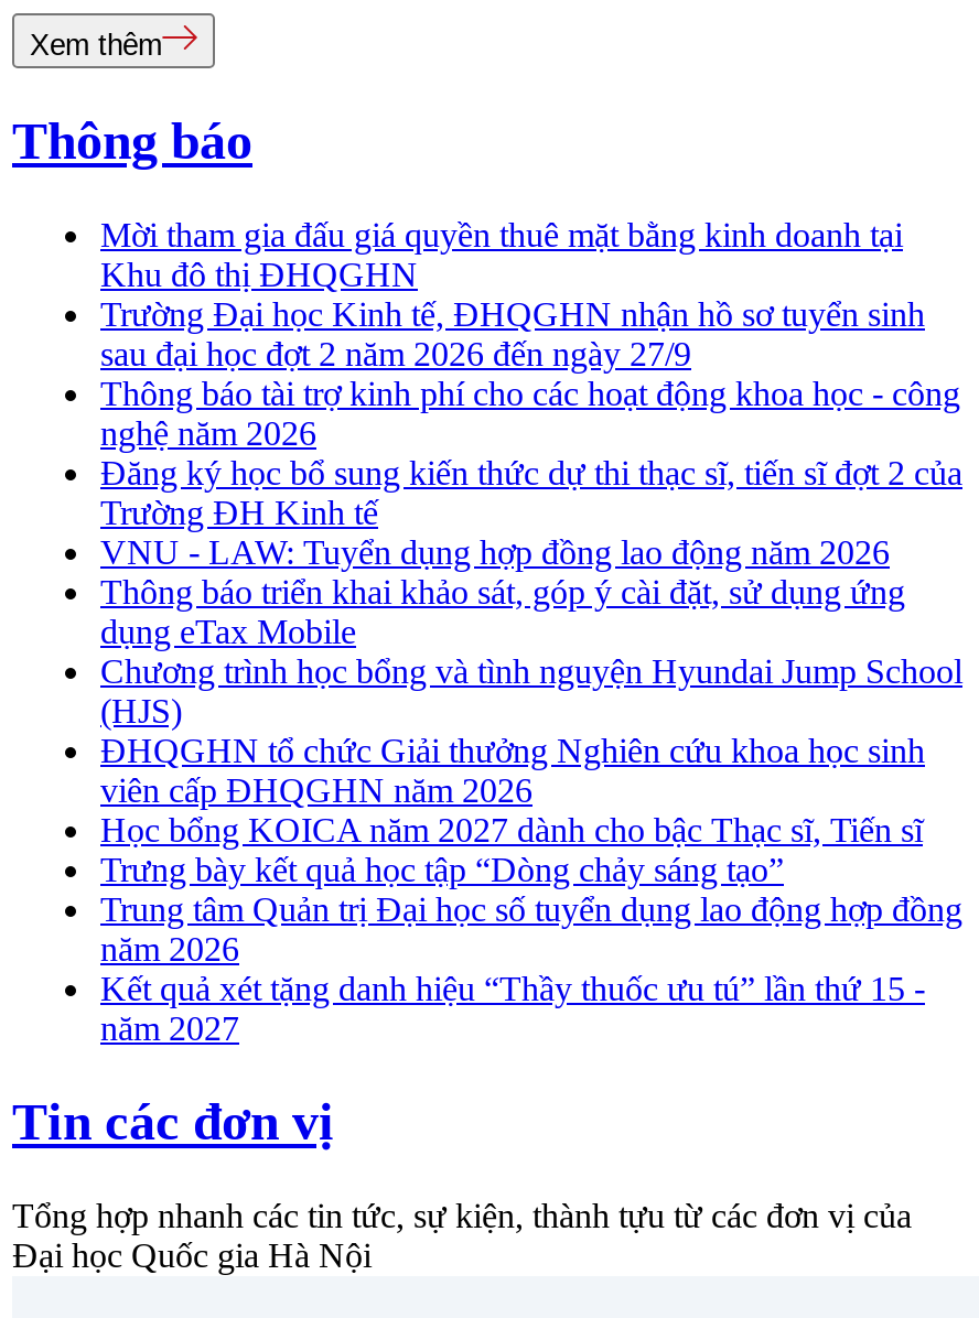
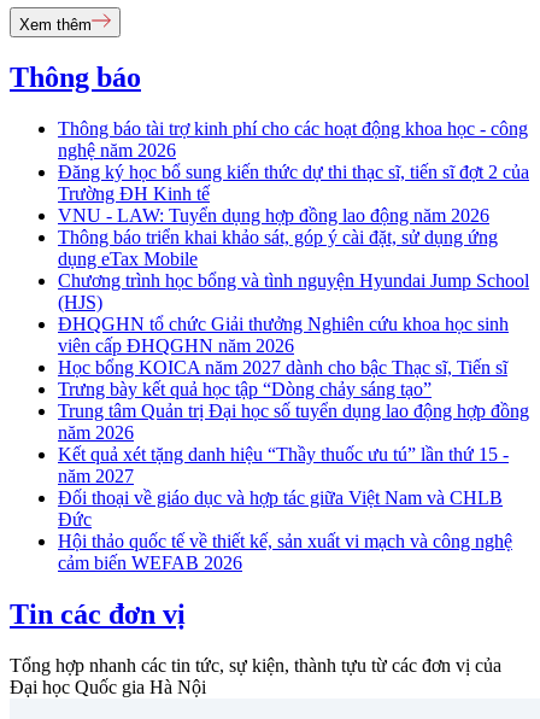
- Mời tham gia đấu giá quyền thuê mặt bằng kinh doanh tại
- Khu đô thị ĐHQGHN
- Trường Đại học Kinh tế, ĐHQGHN nhận hồ sơ tuyển sinh
- sau đại học đợt 2 năm 2026 đến ngày 27/9

moved up: Thông báo tài trợ kinh phí cho các hoạt động khoa học - công | nghệ năm 2026 | Đăng ký học bổ sung kiến thức dự thi thạc sĩ, tiến sĩ đợt 2 của | ... | Kết quả xét tặng danh hiệu “Thầy thuốc ưu tú” lần thứ 15 - | năm 2027

+ Đối thoại về giáo dục và hợp tác giữa Việt Nam và CHLB
+ Đức
+ Hội thảo quốc tế về thiết kế, sản xuất vi mạch và công nghệ
+ cảm biến WEFAB 2026
